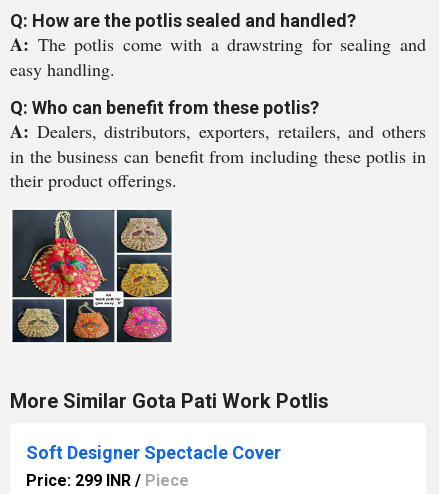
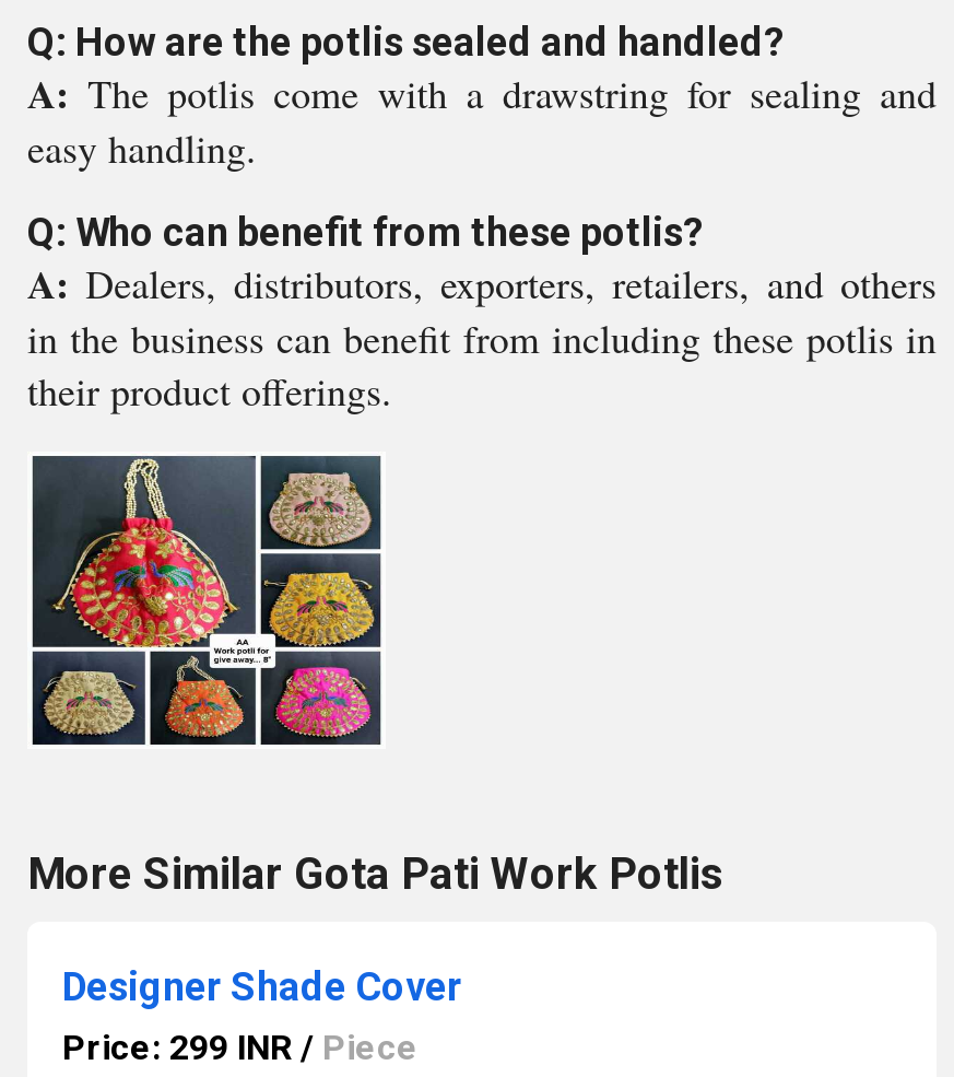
- Soft Designer Spectacle Cover
+ Designer Shade Cover
